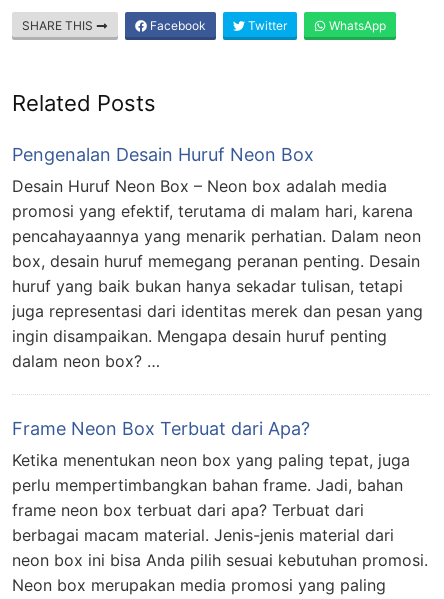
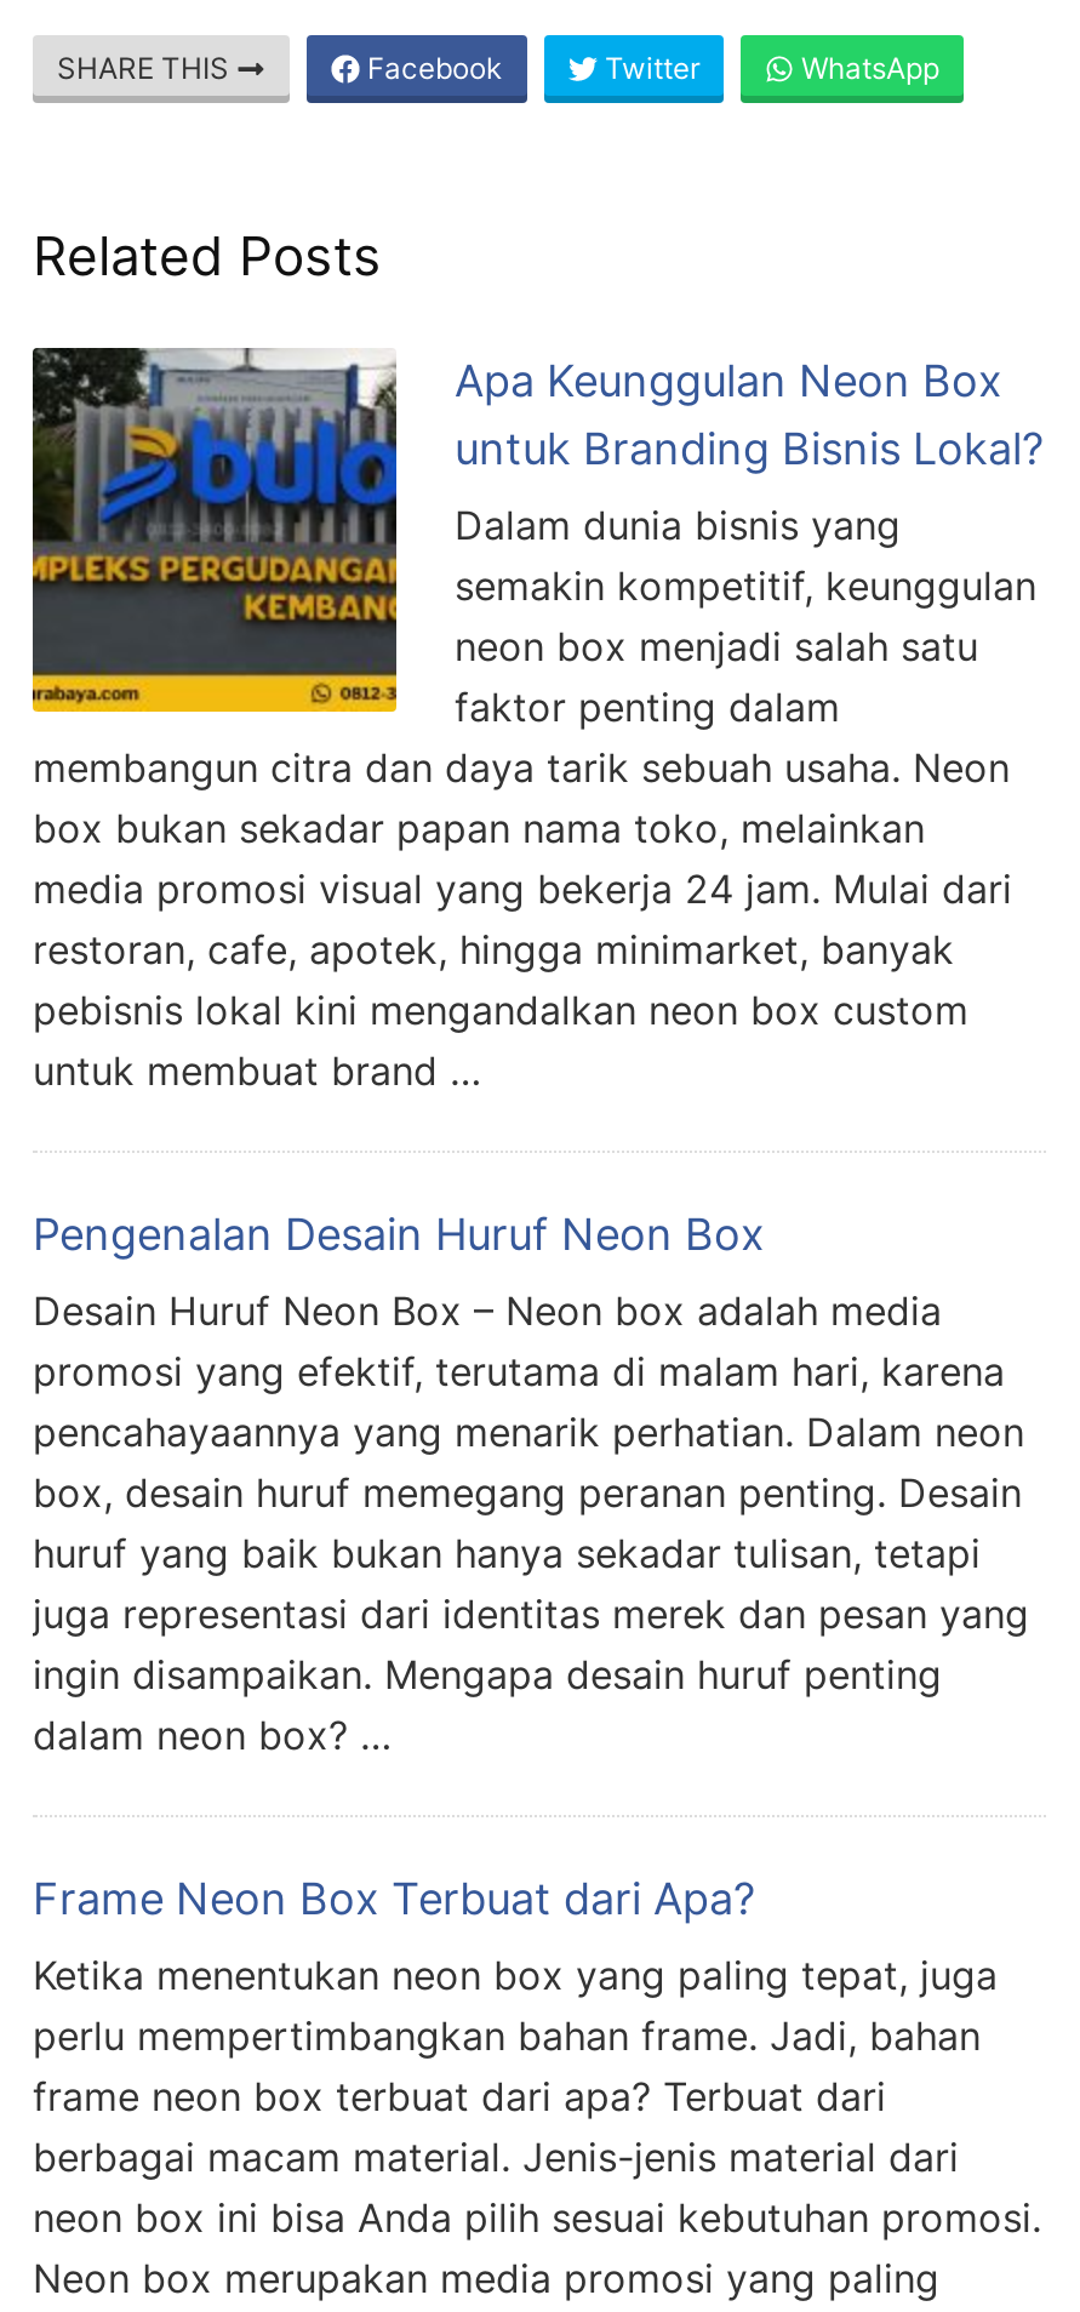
+ [image]
+ Apa Keunggulan Neon Box
+ untuk Branding Bisnis Lokal?
+ Dalam dunia bisnis yang
+ semakin kompetitif, keunggulan
+ neon box menjadi salah satu
+ faktor penting dalam
+ membangun citra dan daya tarik sebuah usaha. Neon
+ box bukan sekadar papan nama toko, melainkan
+ media promosi visual yang bekerja 24 jam. Mulai dari
+ restoran, cafe, apotek, hingga minimarket, banyak
+ pebisnis lokal kini mengandalkan neon box custom
+ untuk membuat brand …
